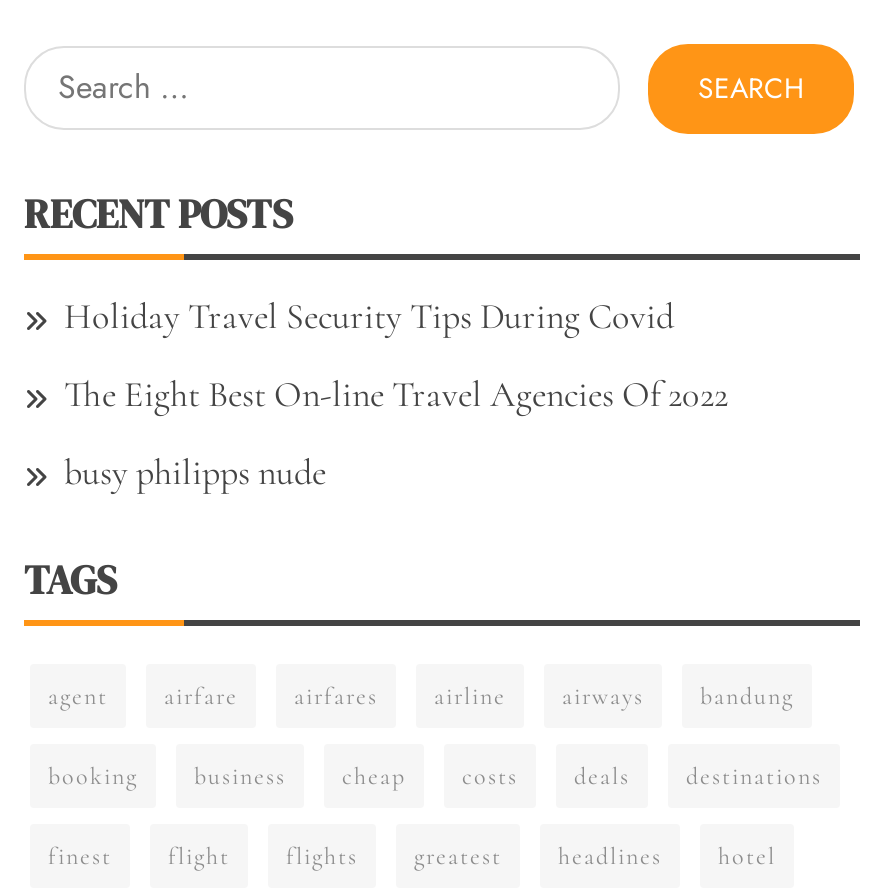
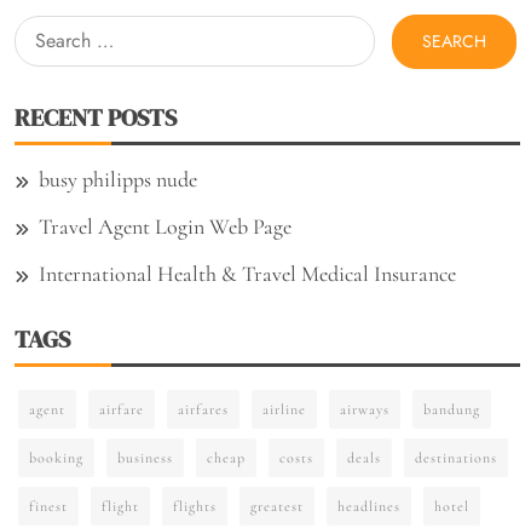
- Holiday Travel Security Tips During Covid
- The Eight Best On-line Travel Agencies Of 2022

moved up: busy philipps nude

+ Travel Agent Login Web Page
+ International Health & Travel Medical Insurance
